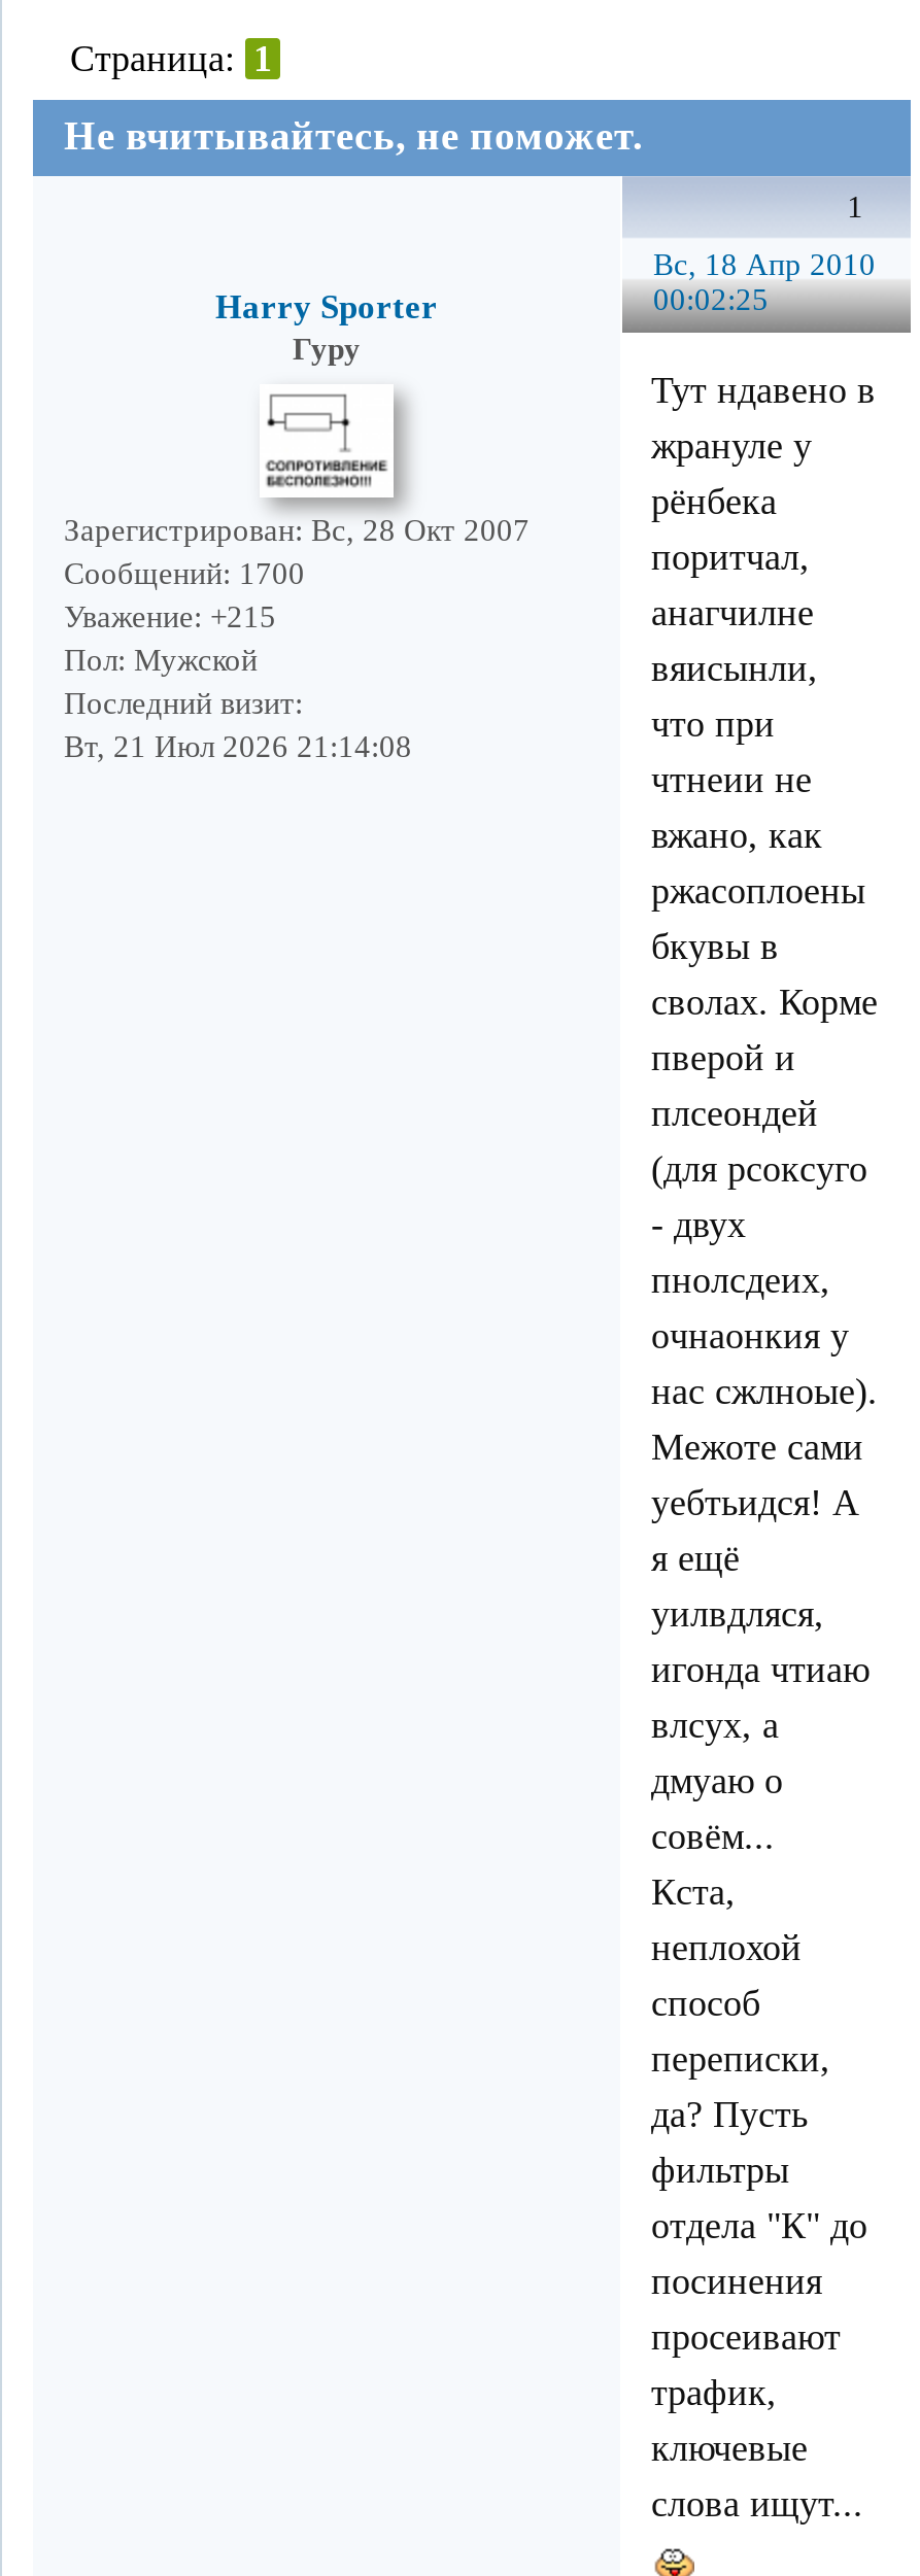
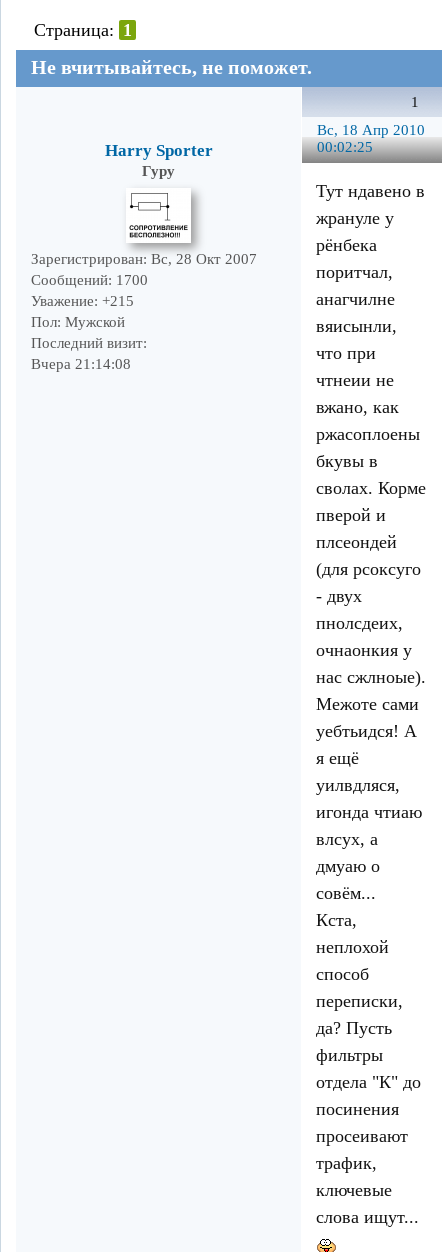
- Вт, 21 Июл 2026 21:14:08
+ Вчера 21:14:08
